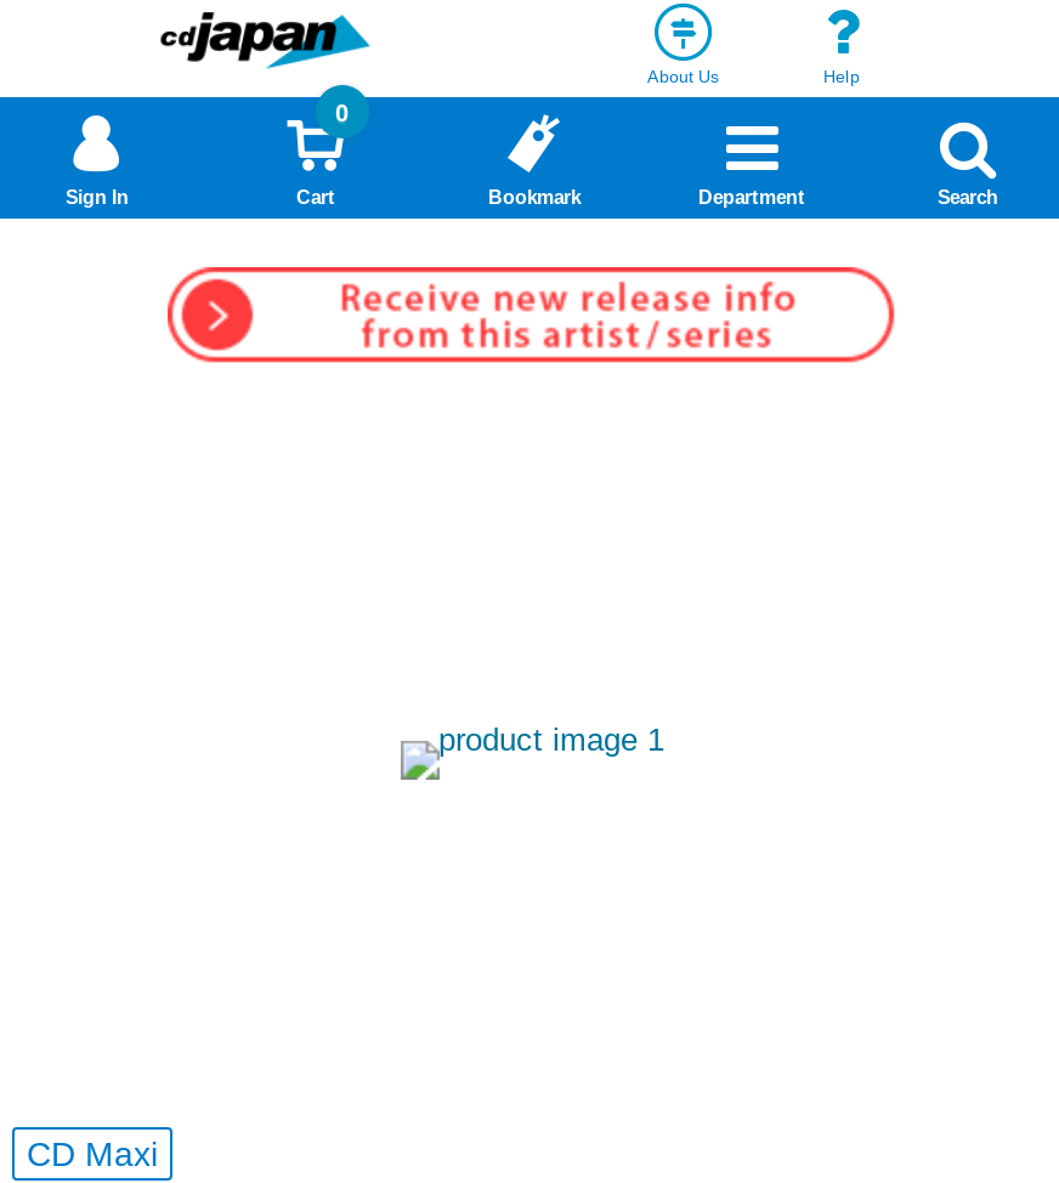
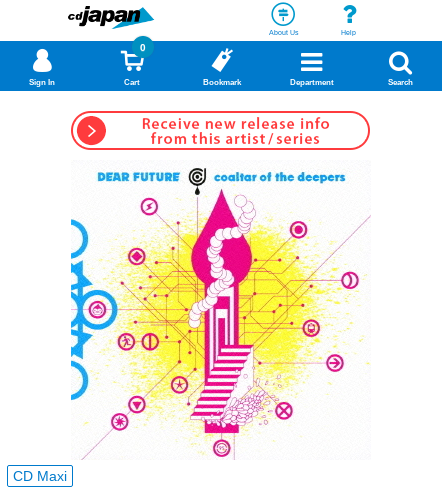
+ [image]
